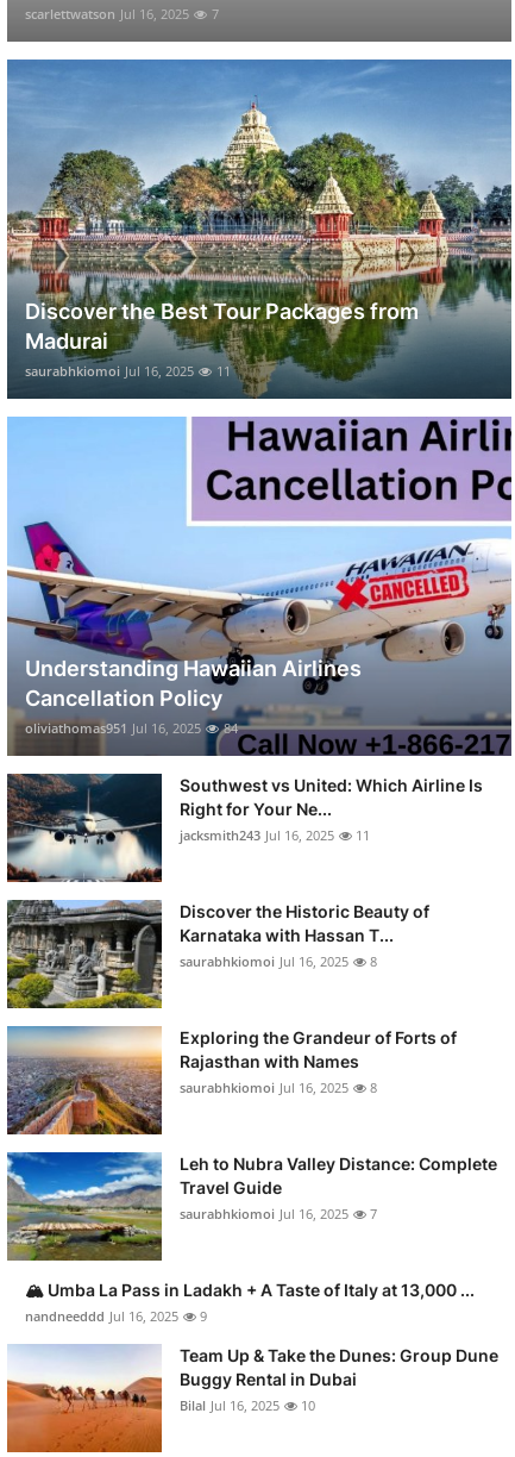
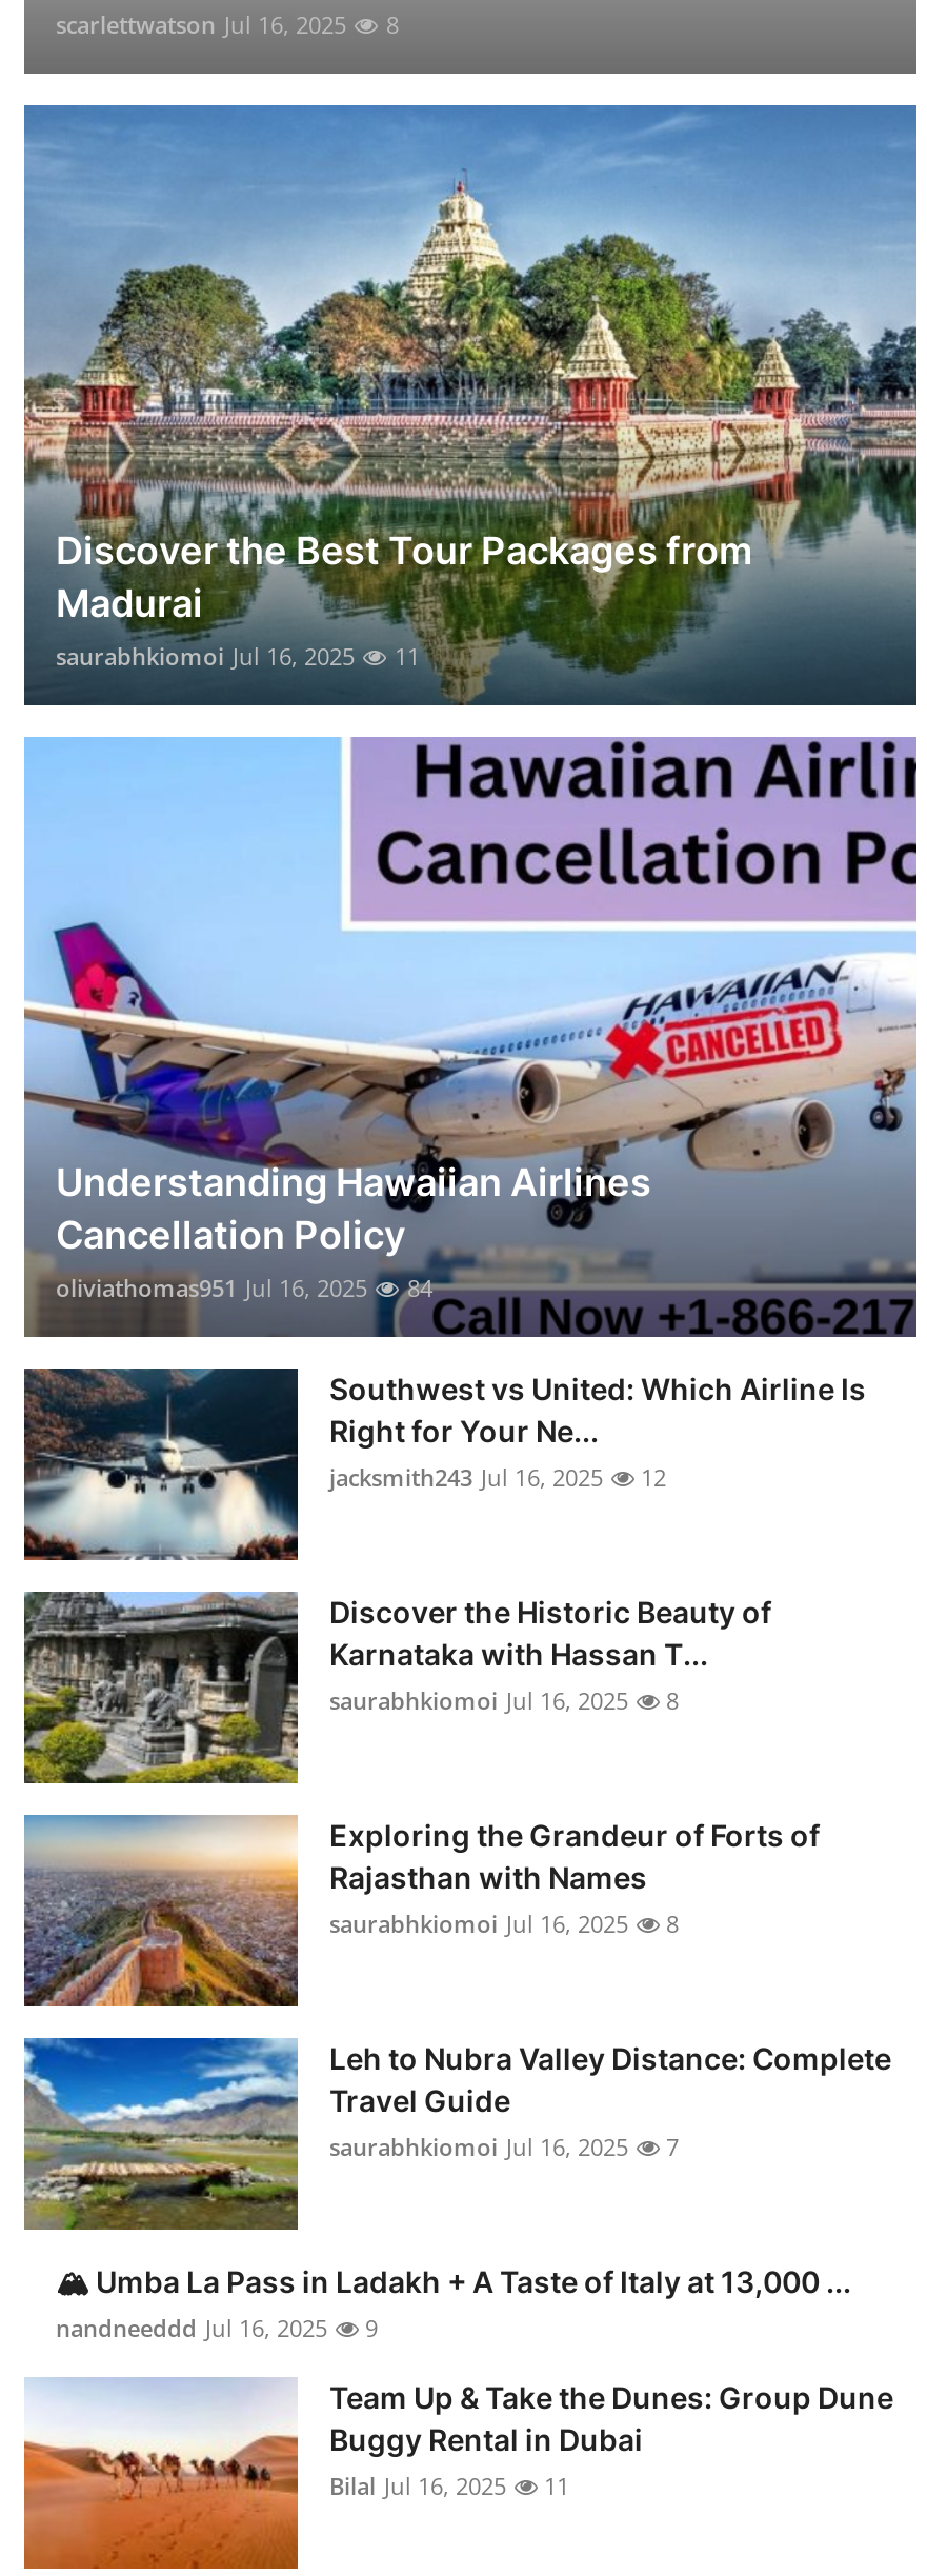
- scarlettwatson Jul 16, 2025 7
+ scarlettwatson Jul 16, 2025 8

- jacksmith243 Jul 16, 2025 11
+ jacksmith243 Jul 16, 2025 12

- Bilal Jul 16, 2025 10
+ Bilal Jul 16, 2025 11
